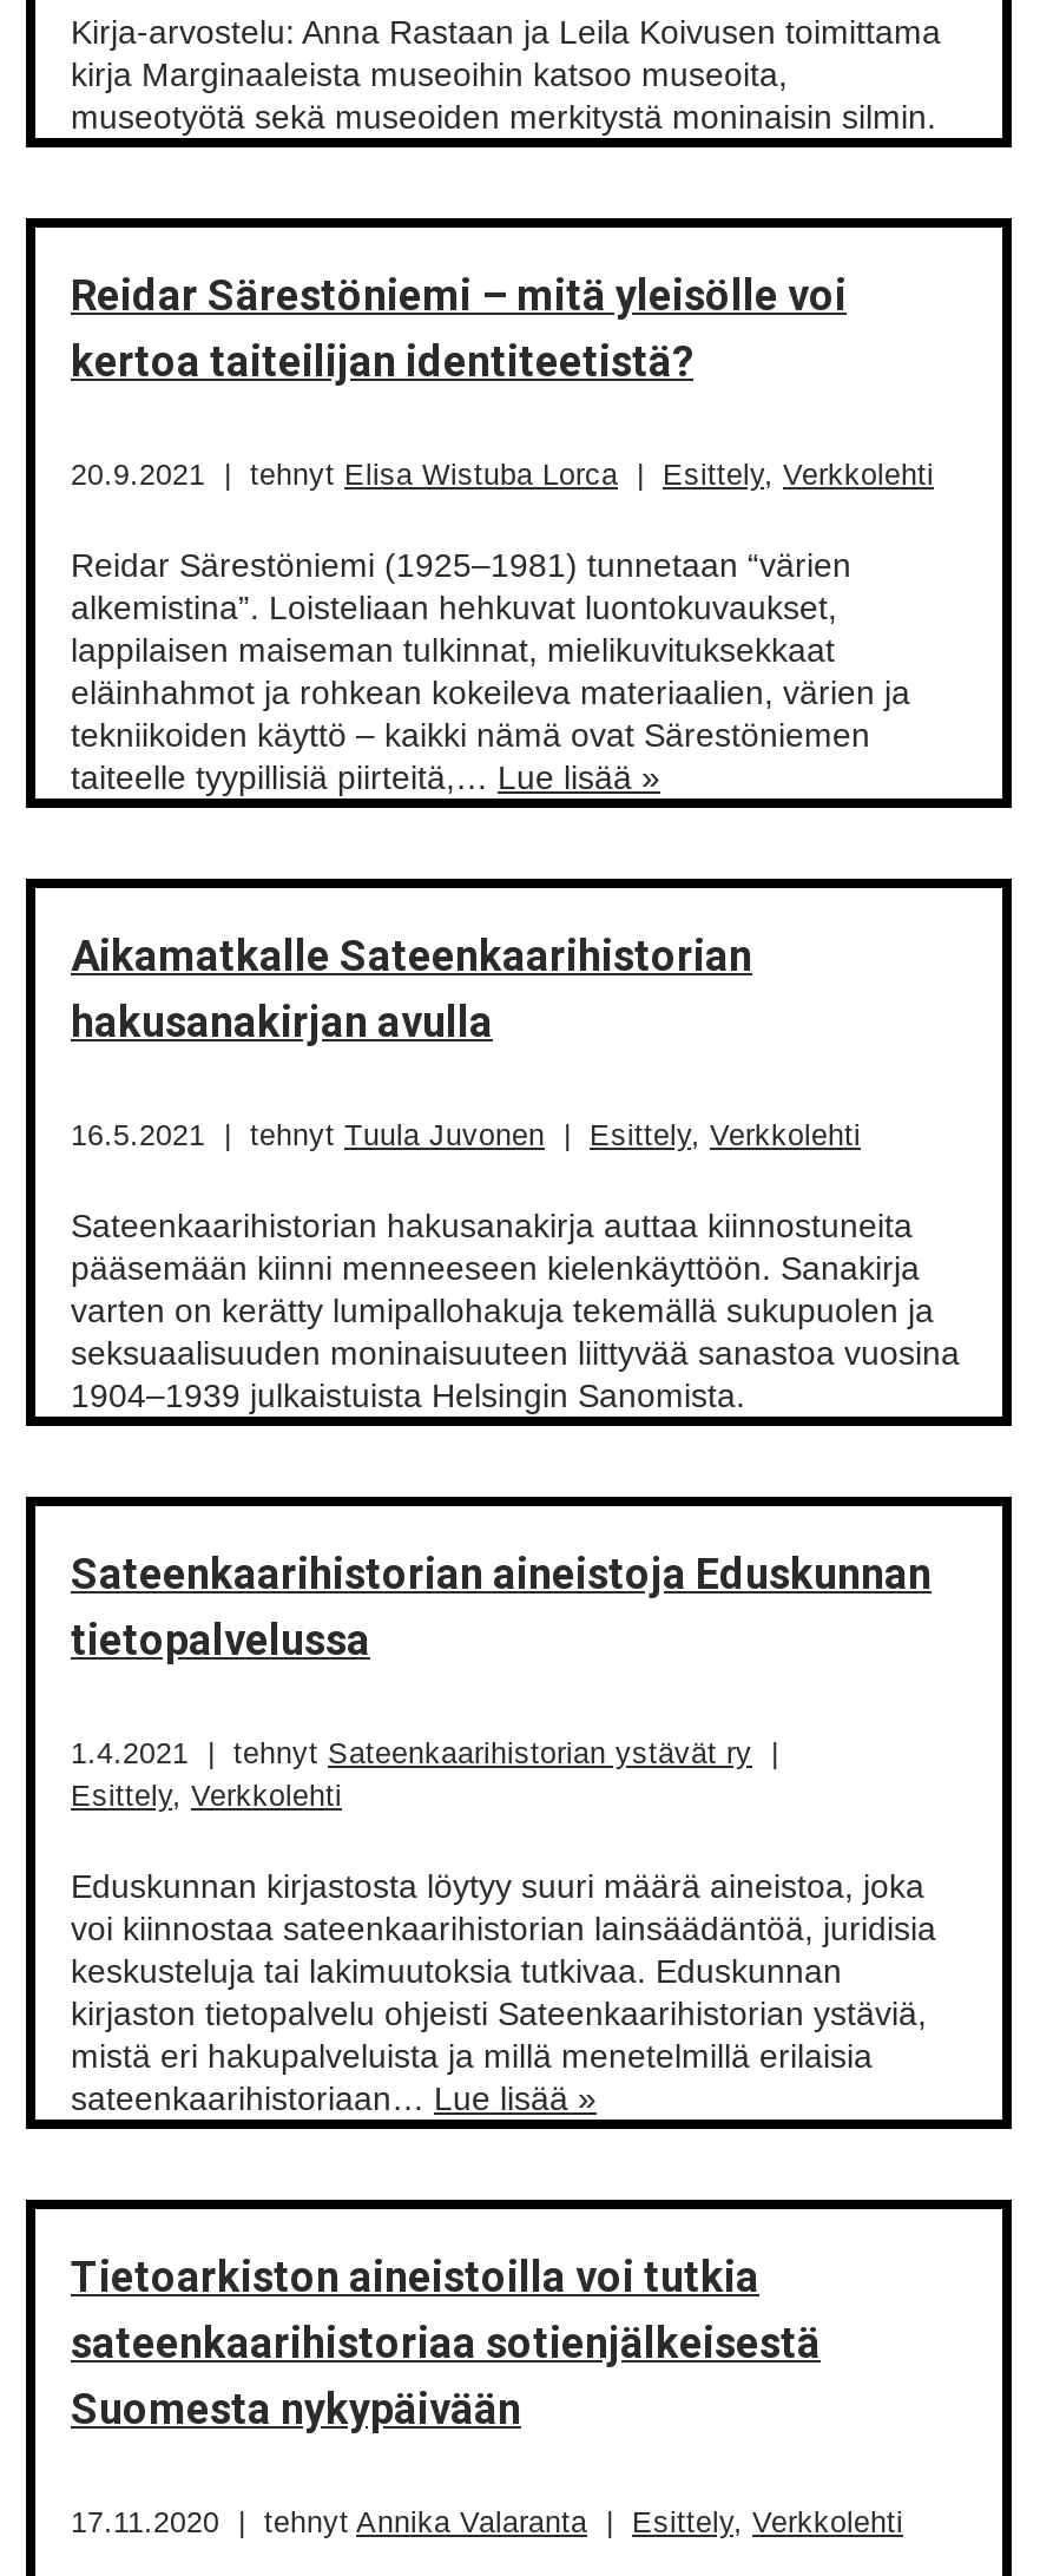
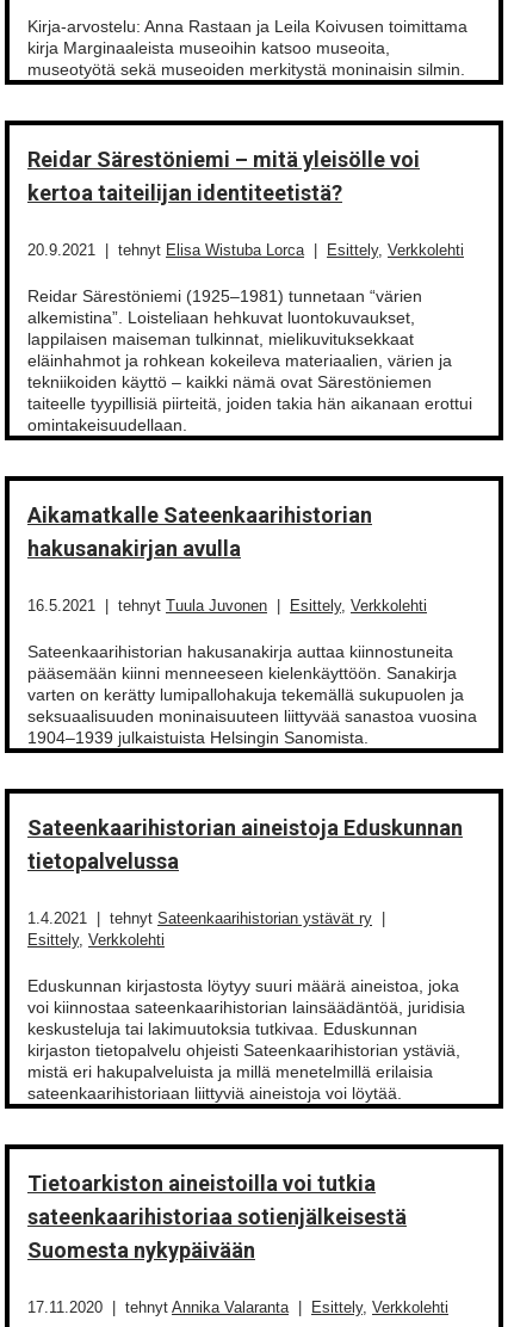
- taiteelle tyypillisiä piirteitä,… Lue lisää »
+ taiteelle tyypillisiä piirteitä, joiden takia hän aikanaan erottui
+ omintakeisuudellaan.

- sateenkaarihistoriaan… Lue lisää »
+ sateenkaarihistoriaan liittyviä aineistoja voi löytää.
